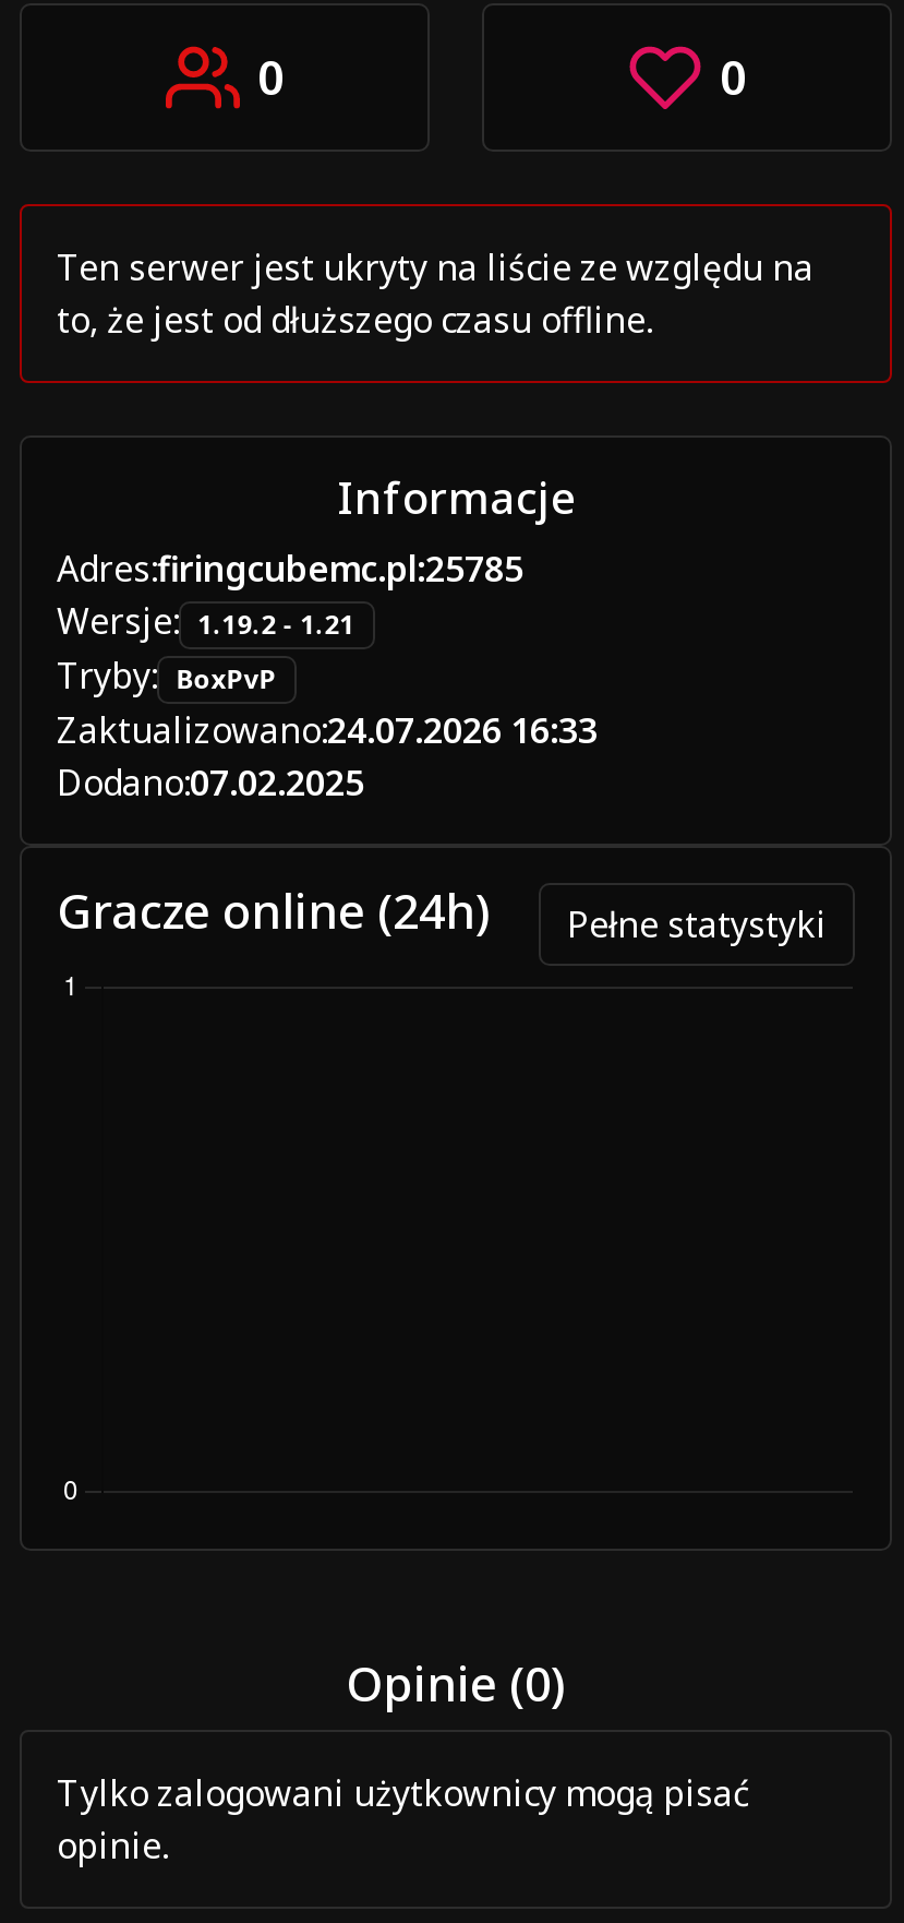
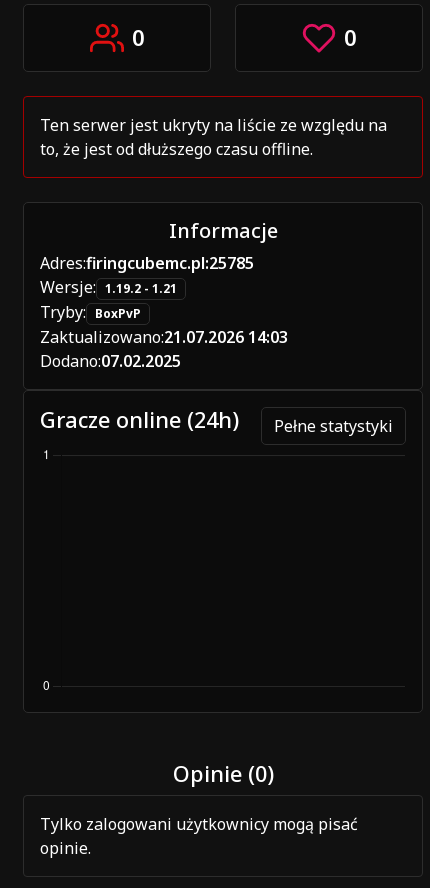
- Zaktualizowano:24.07.2026 16:33
+ Zaktualizowano:21.07.2026 14:03
